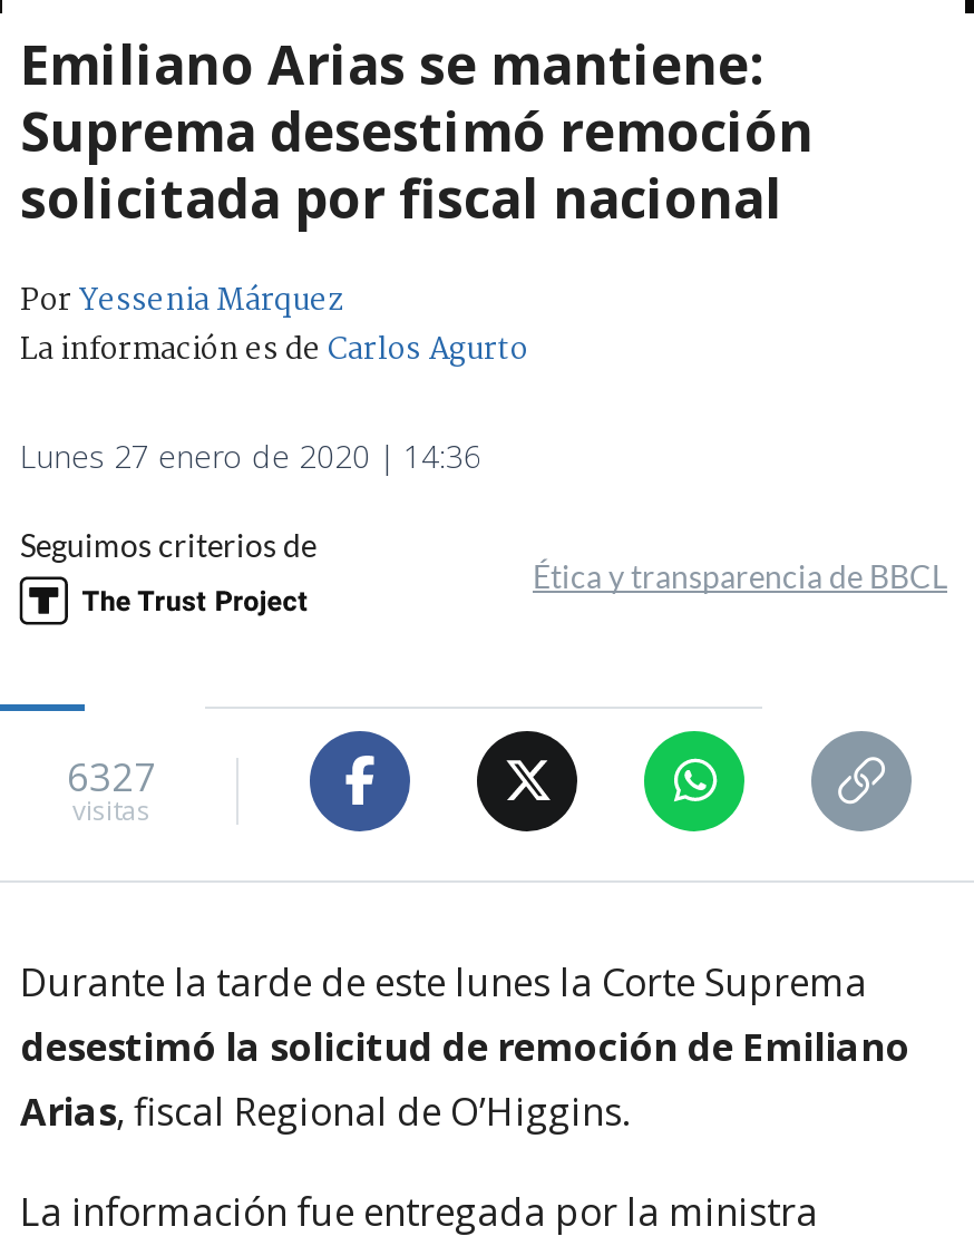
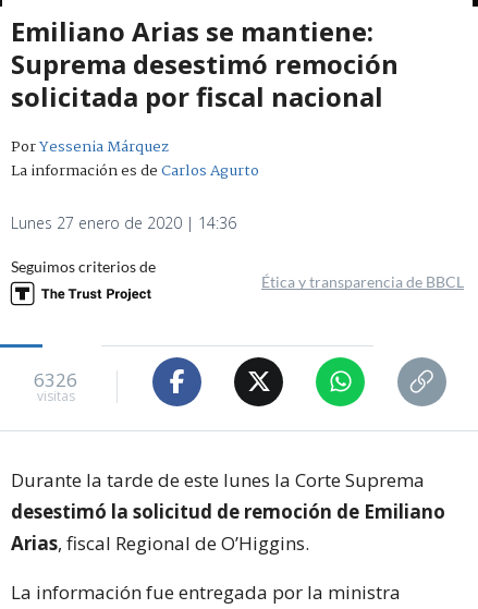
- 6327
+ 6326
